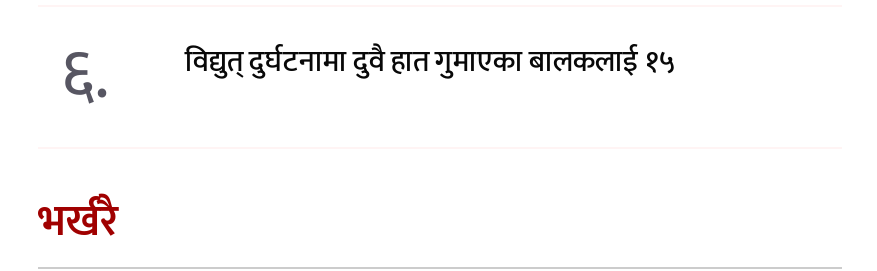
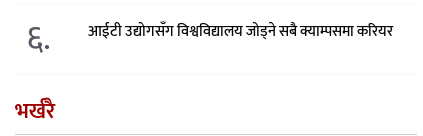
- विद्युत् दुर्घटनामा दुवै हात गुमाएका बालकलाई १५
+ आईटी उद्योगसँग विश्वविद्यालय जोड्ने सबै क्याम्पसमा करियर
